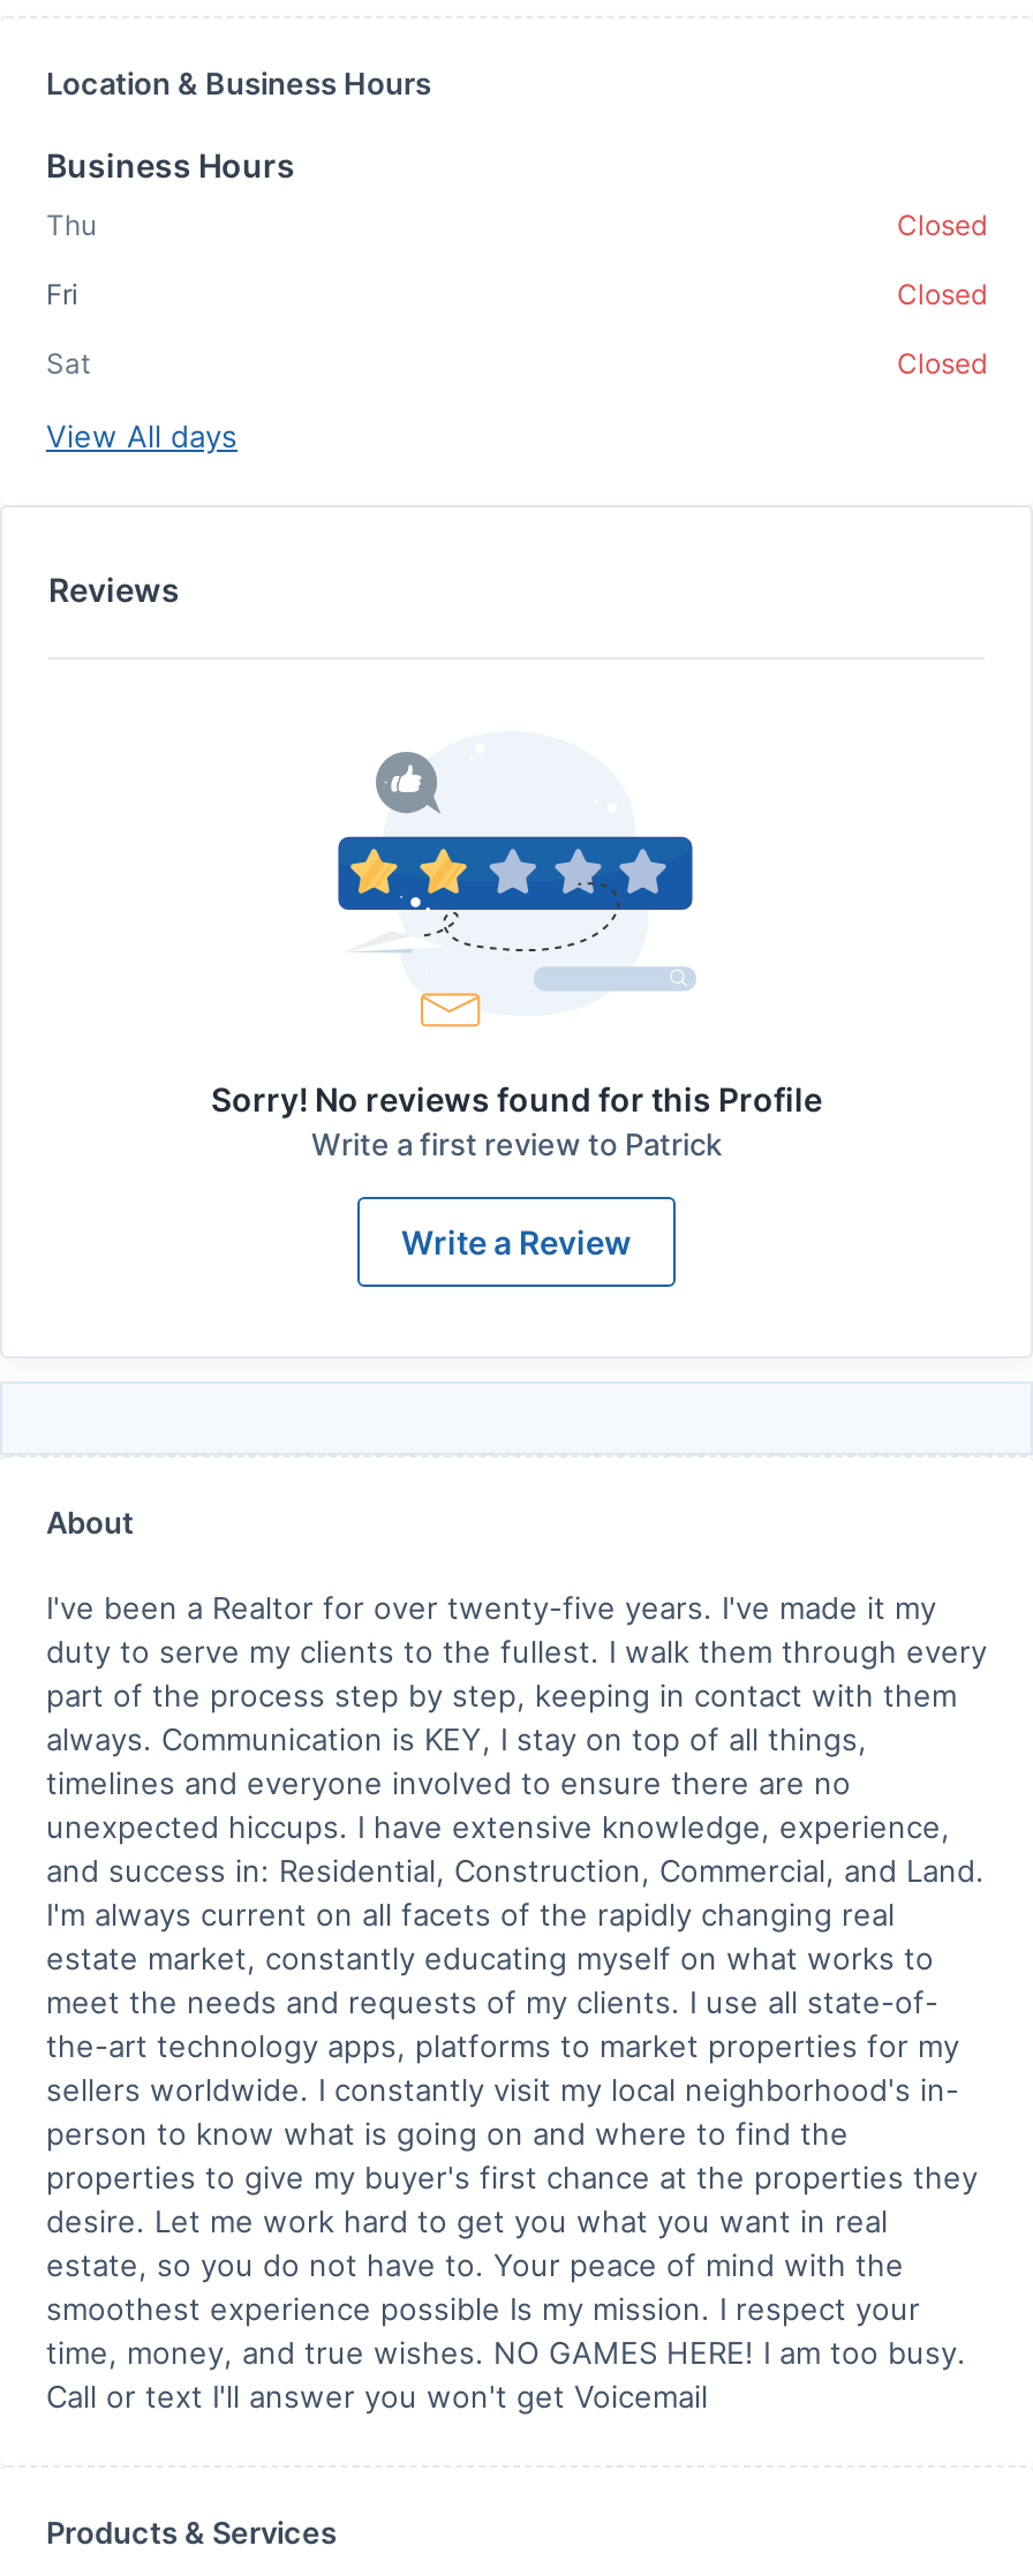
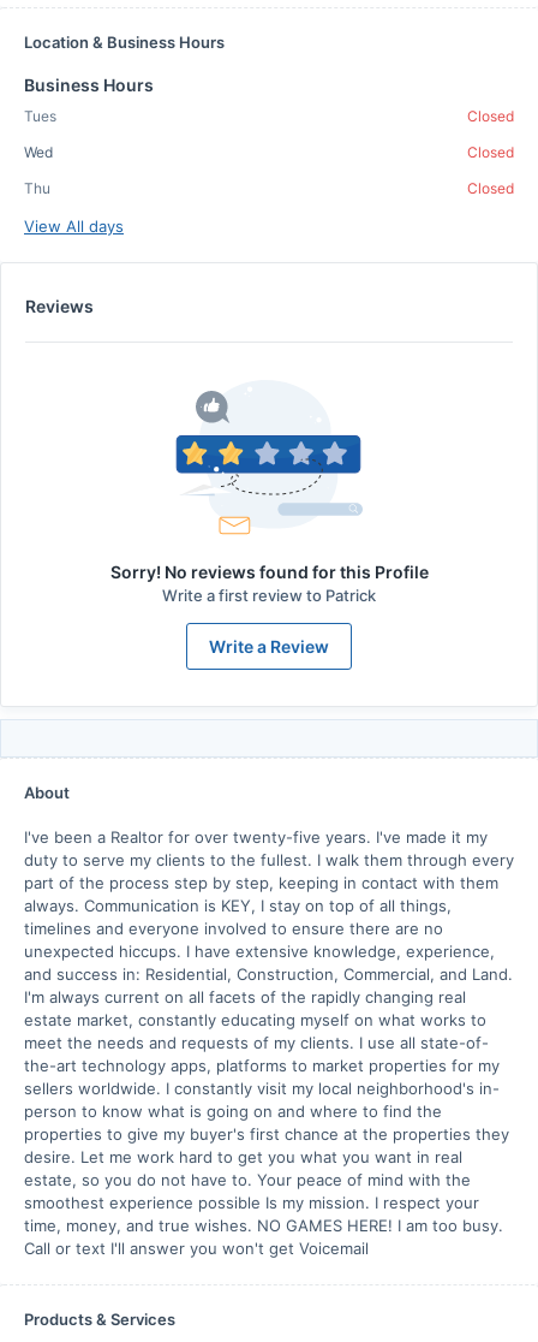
moved down: Thu

+ Tues

- Fri
+ Wed

- Sat
